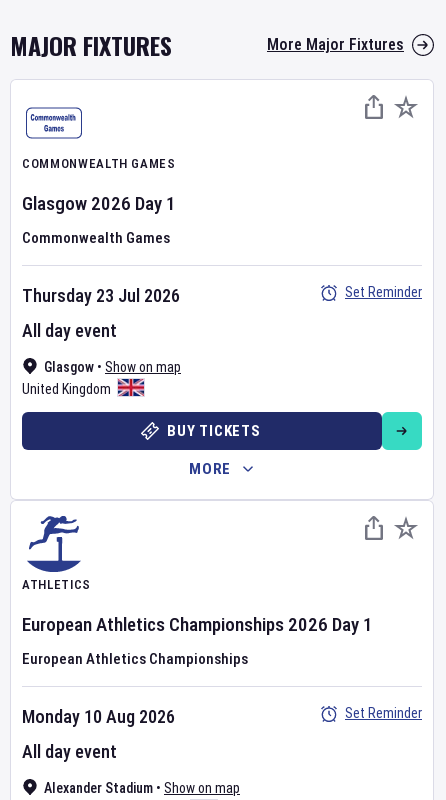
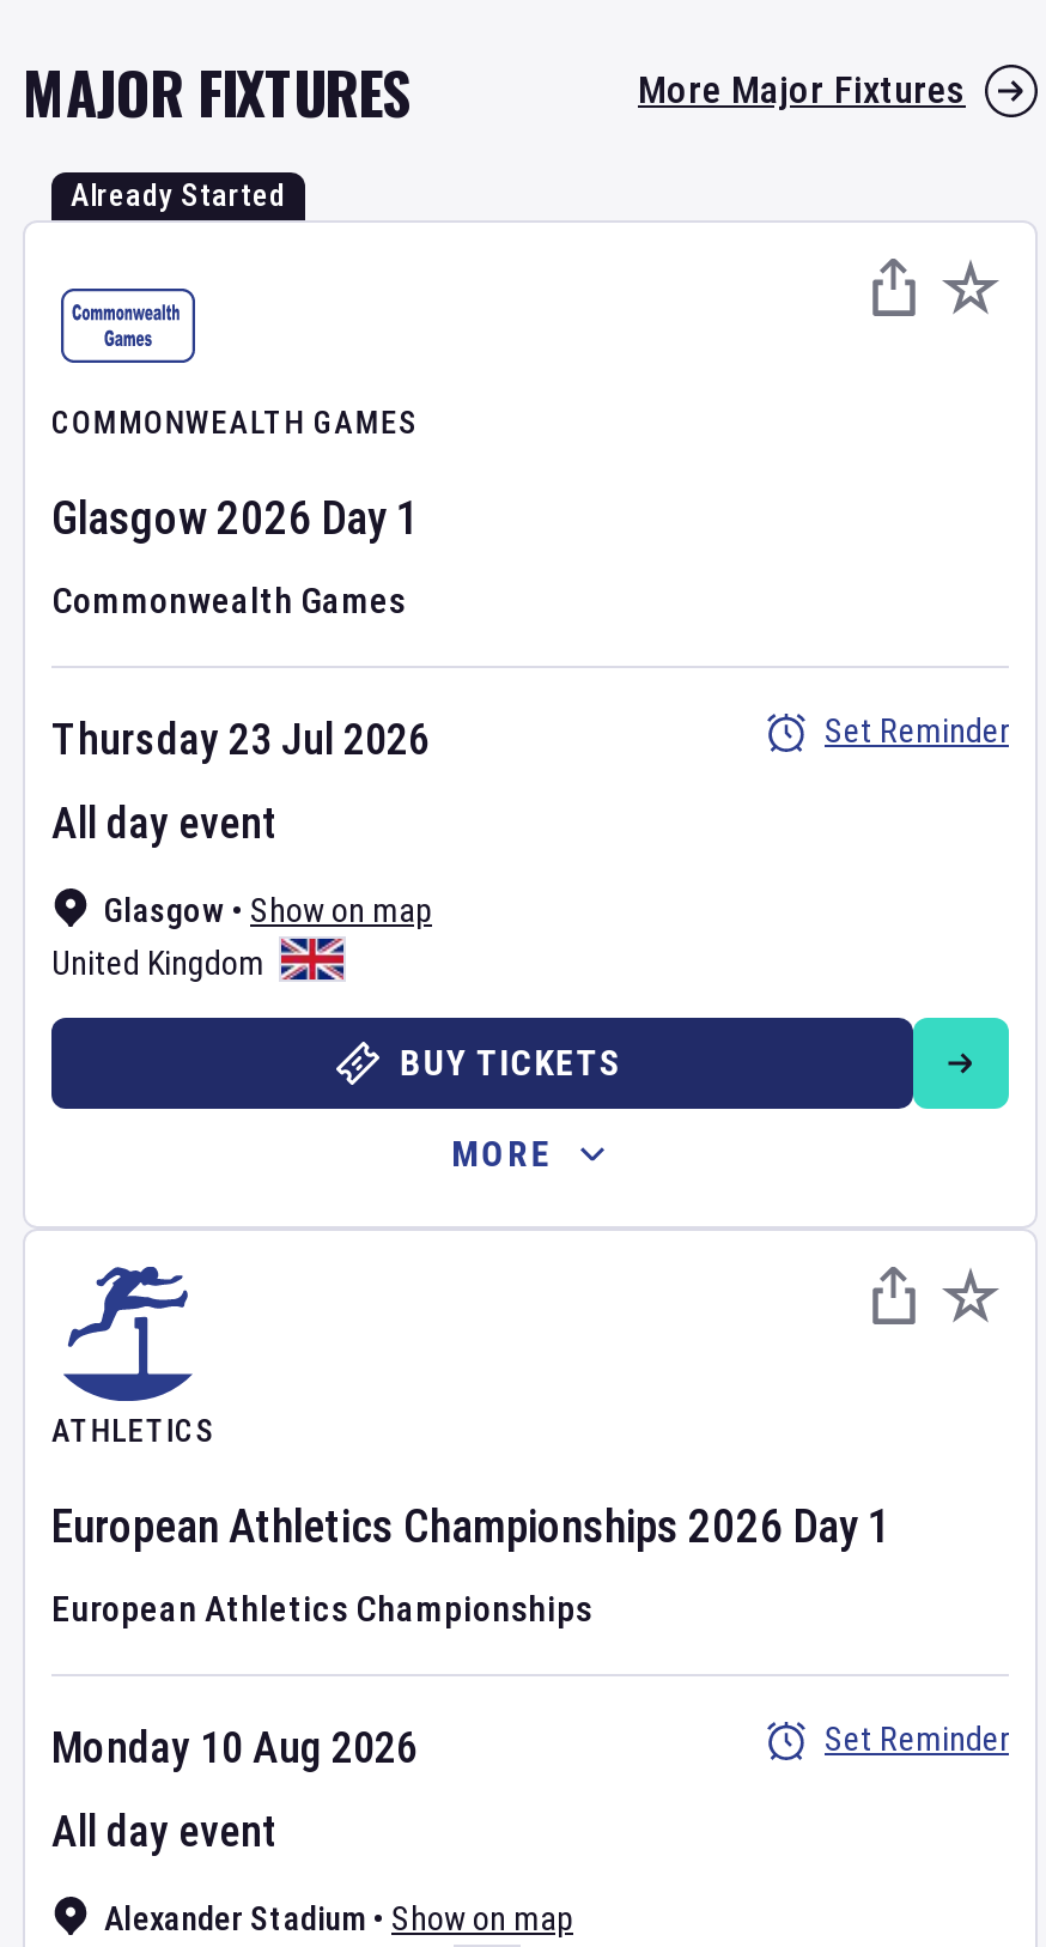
+ Already Started
